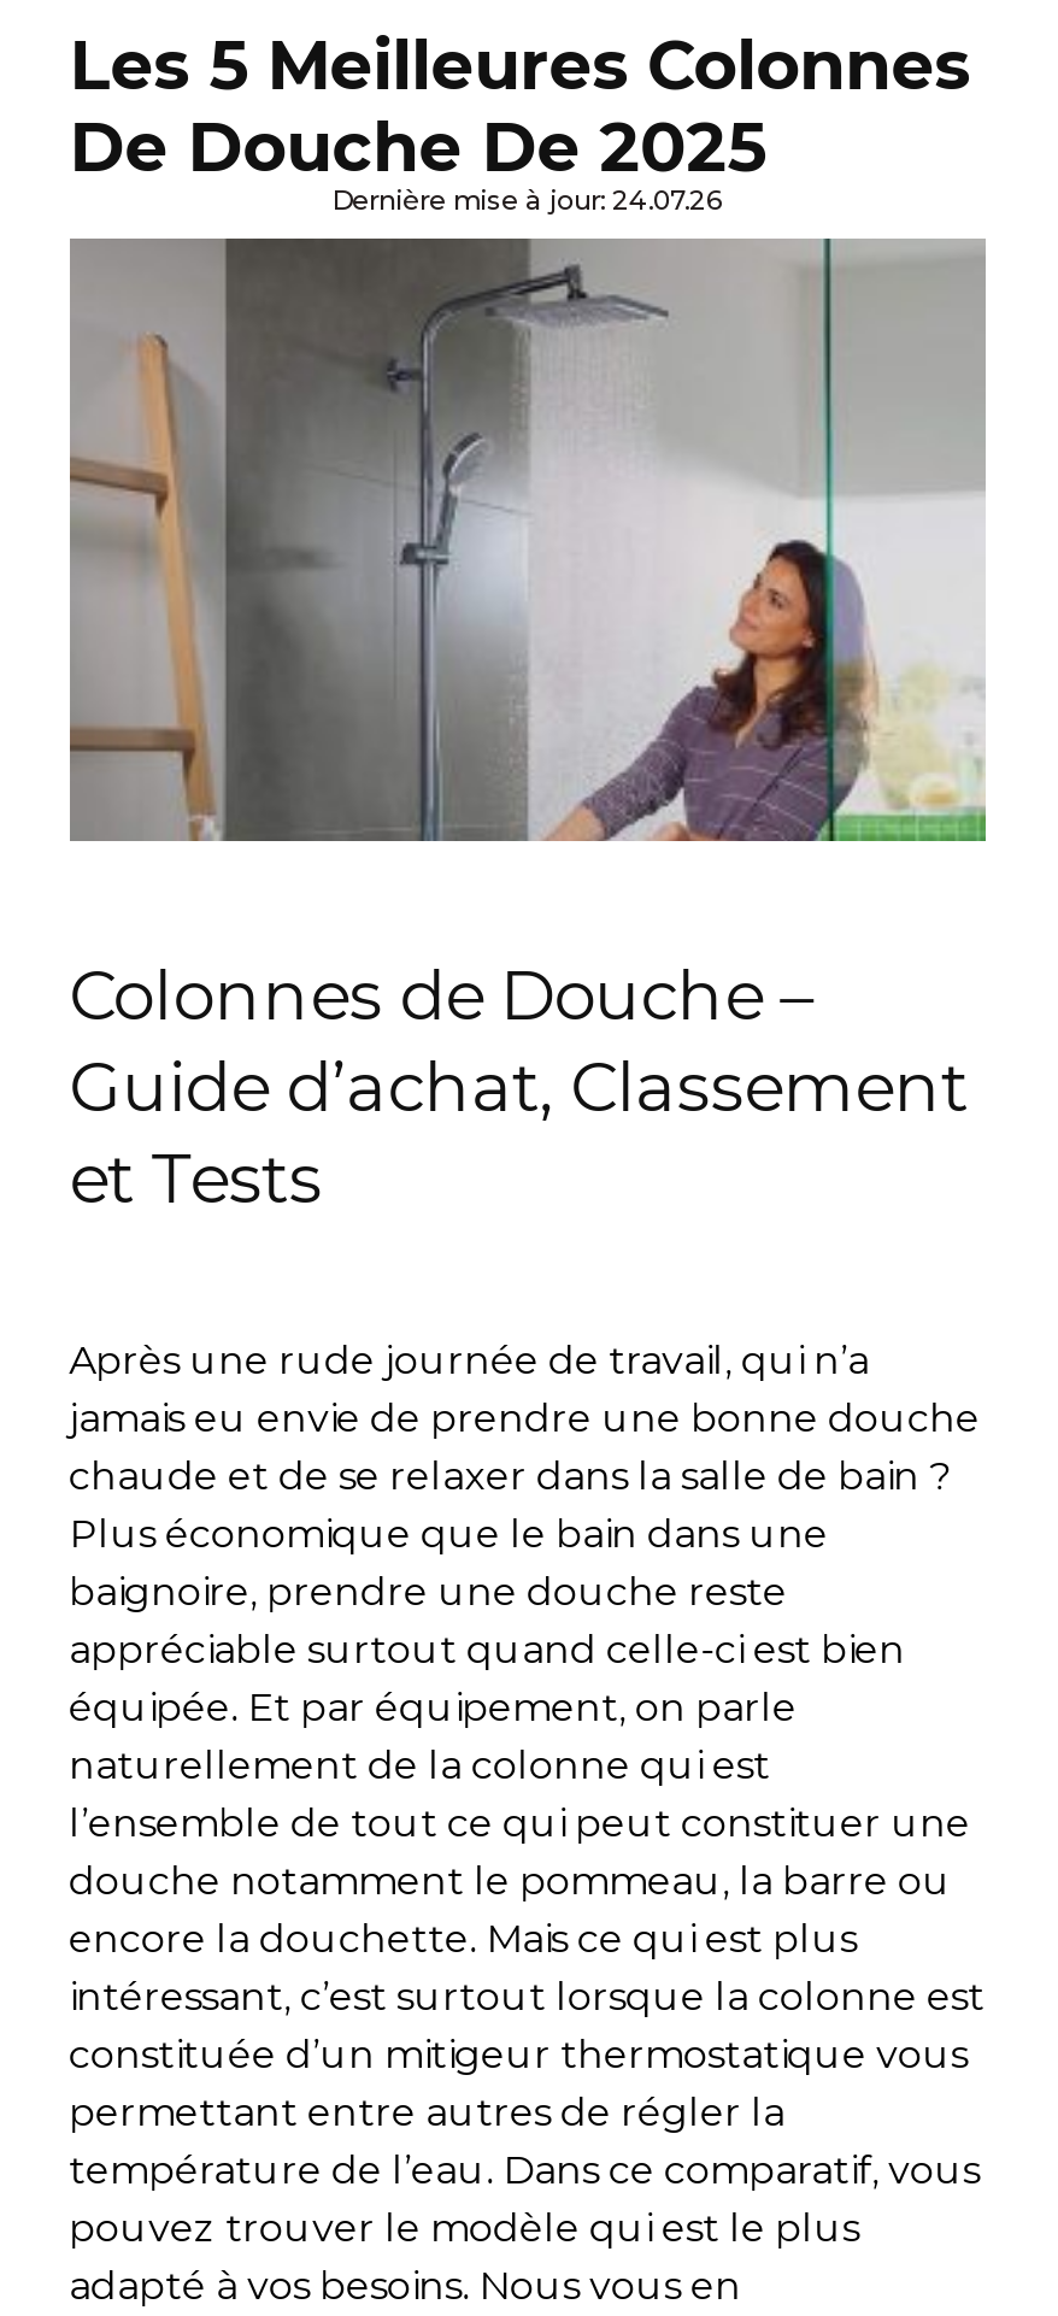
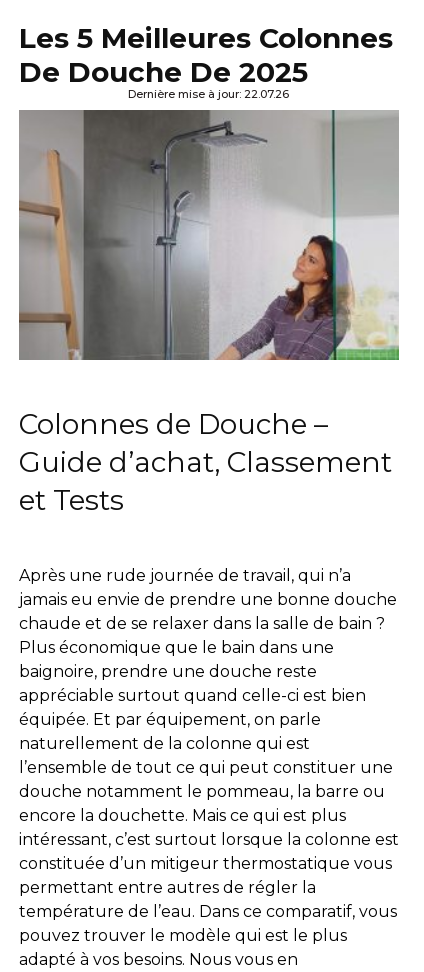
- Dernière mise à jour: 24.07.26
+ Dernière mise à jour: 22.07.26
